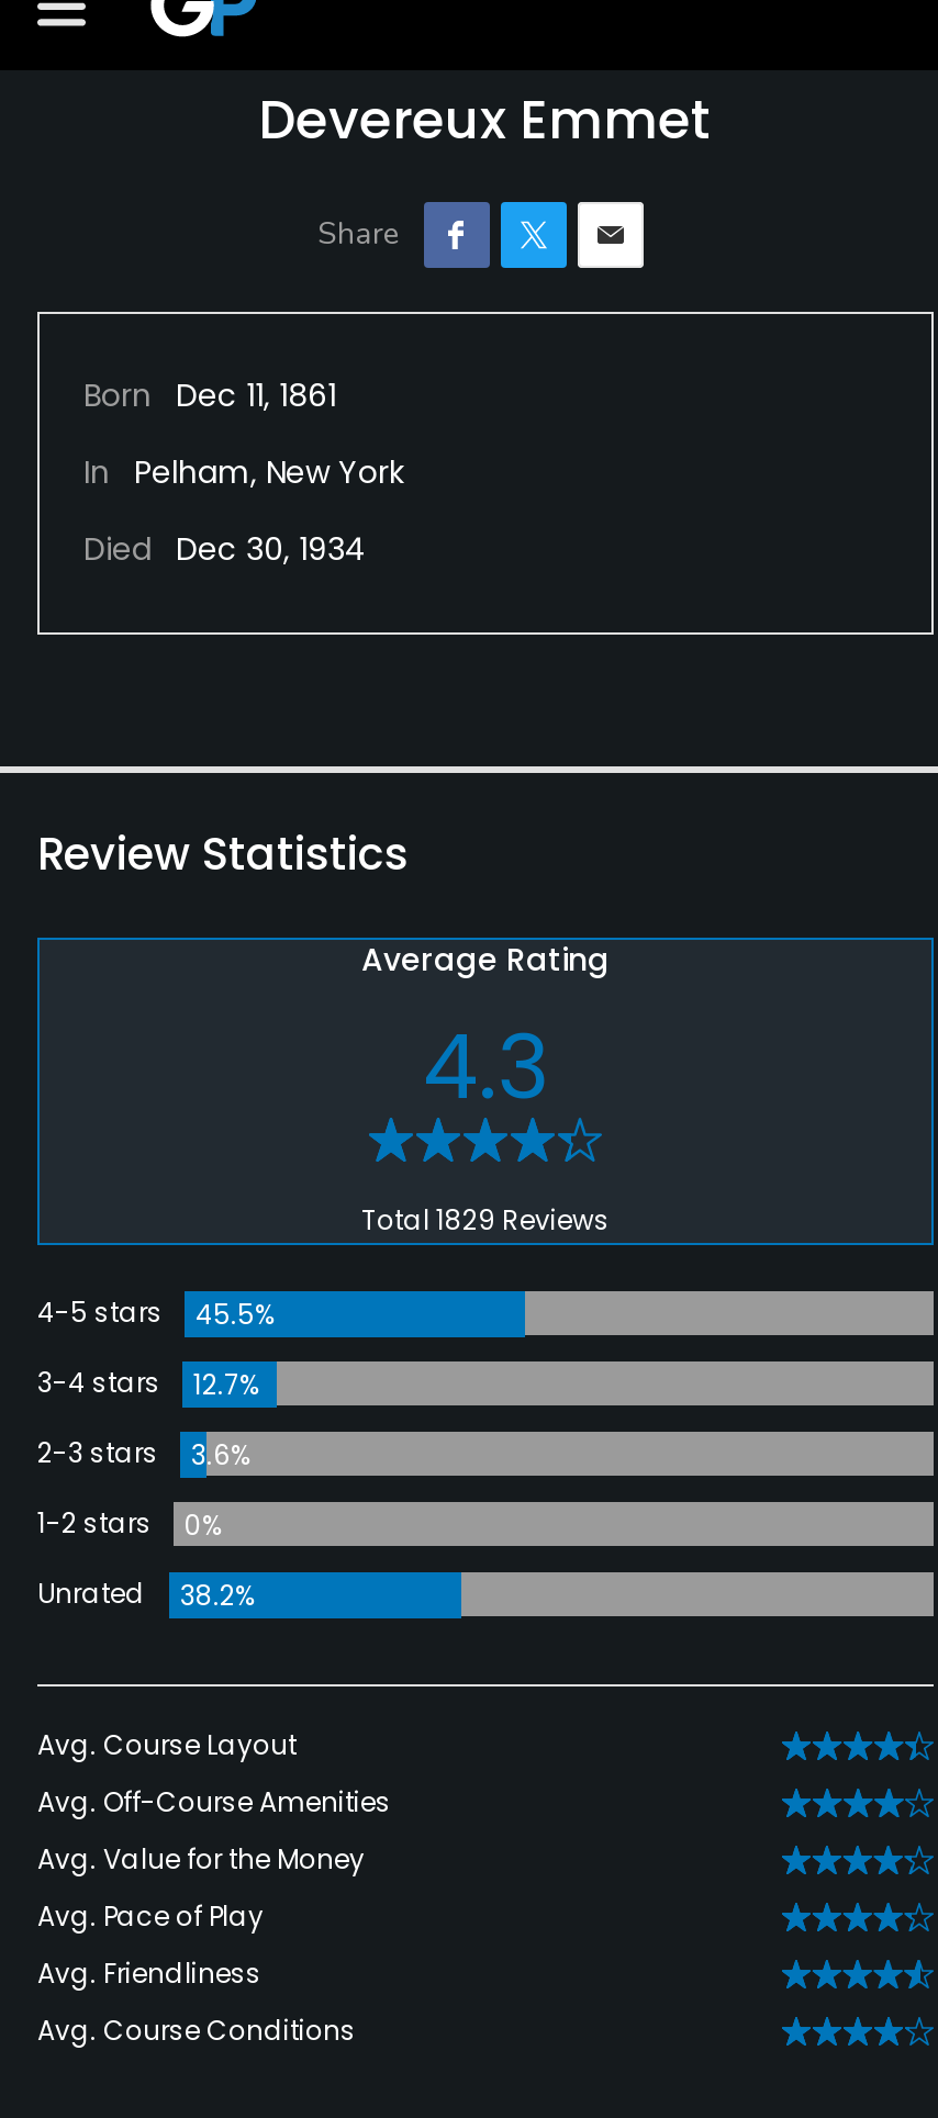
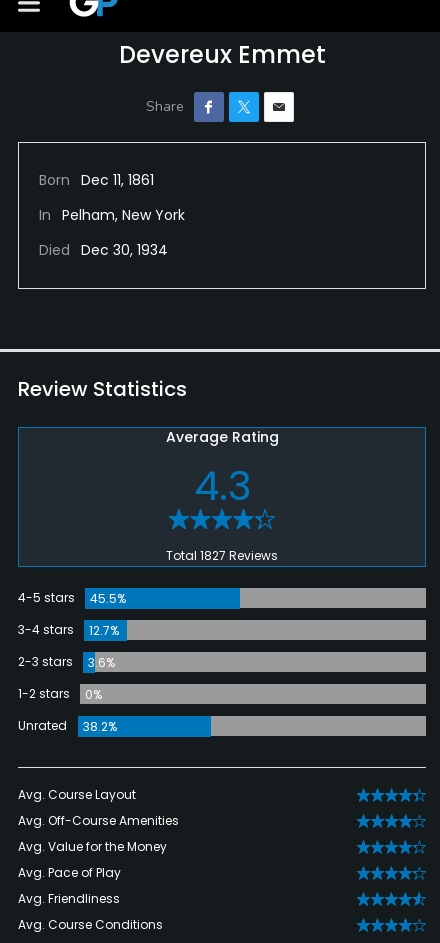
- Total 1829 Reviews
+ Total 1827 Reviews
